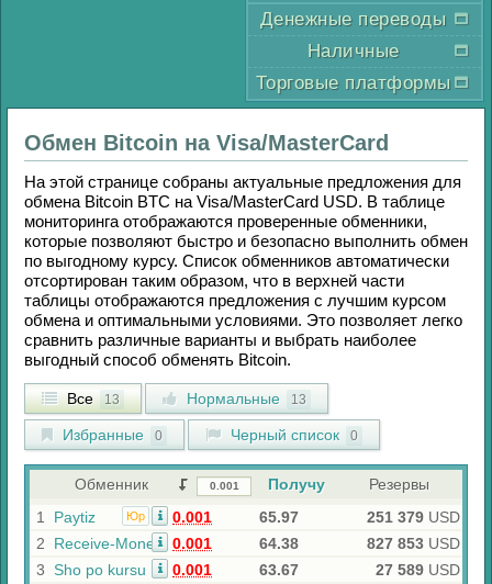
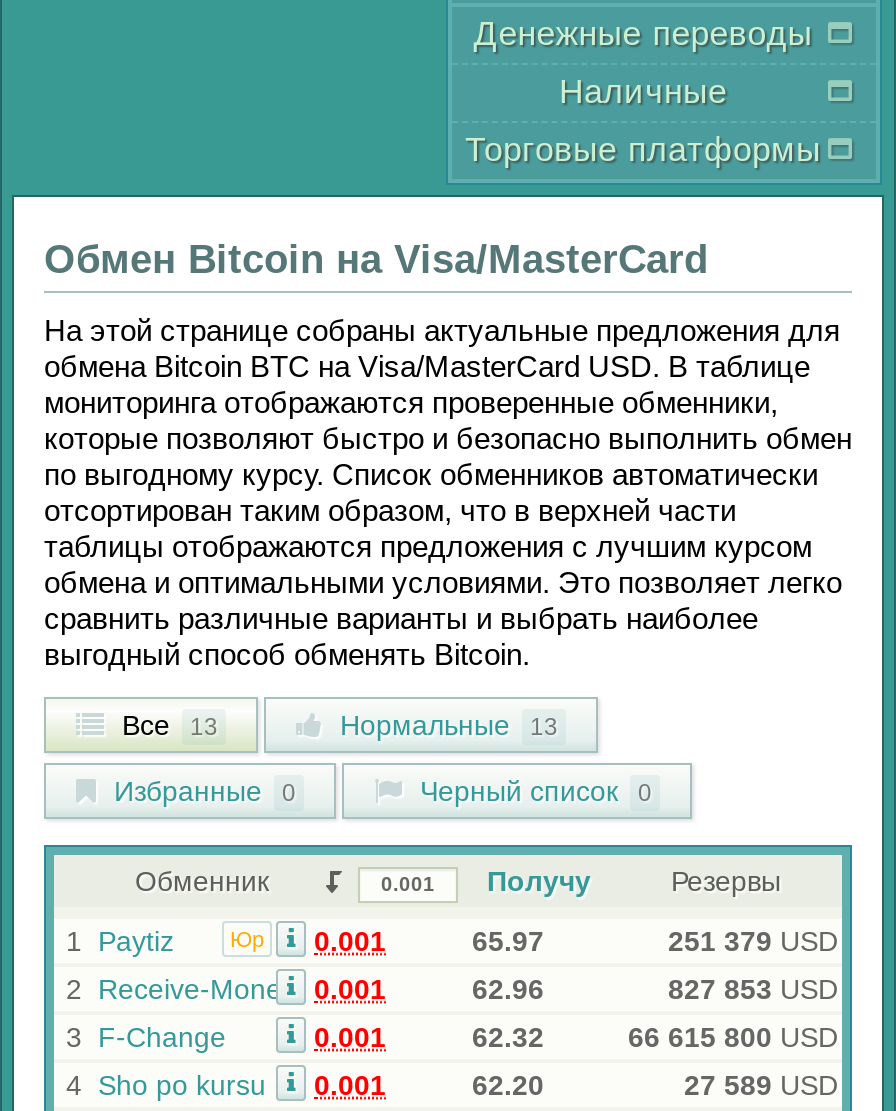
- 64.38
+ 62.96

- 3 Sho po kursu
+ 3 F-Change

- 63.67
+ 62.32
+ 66 615 800 USD
+ 4 Sho po kursu
+ 0.001
+ 62.20
